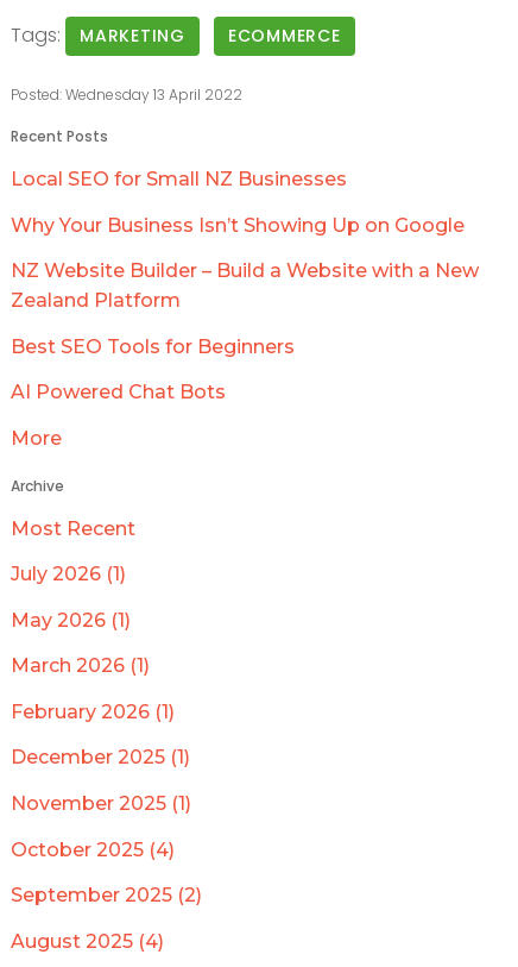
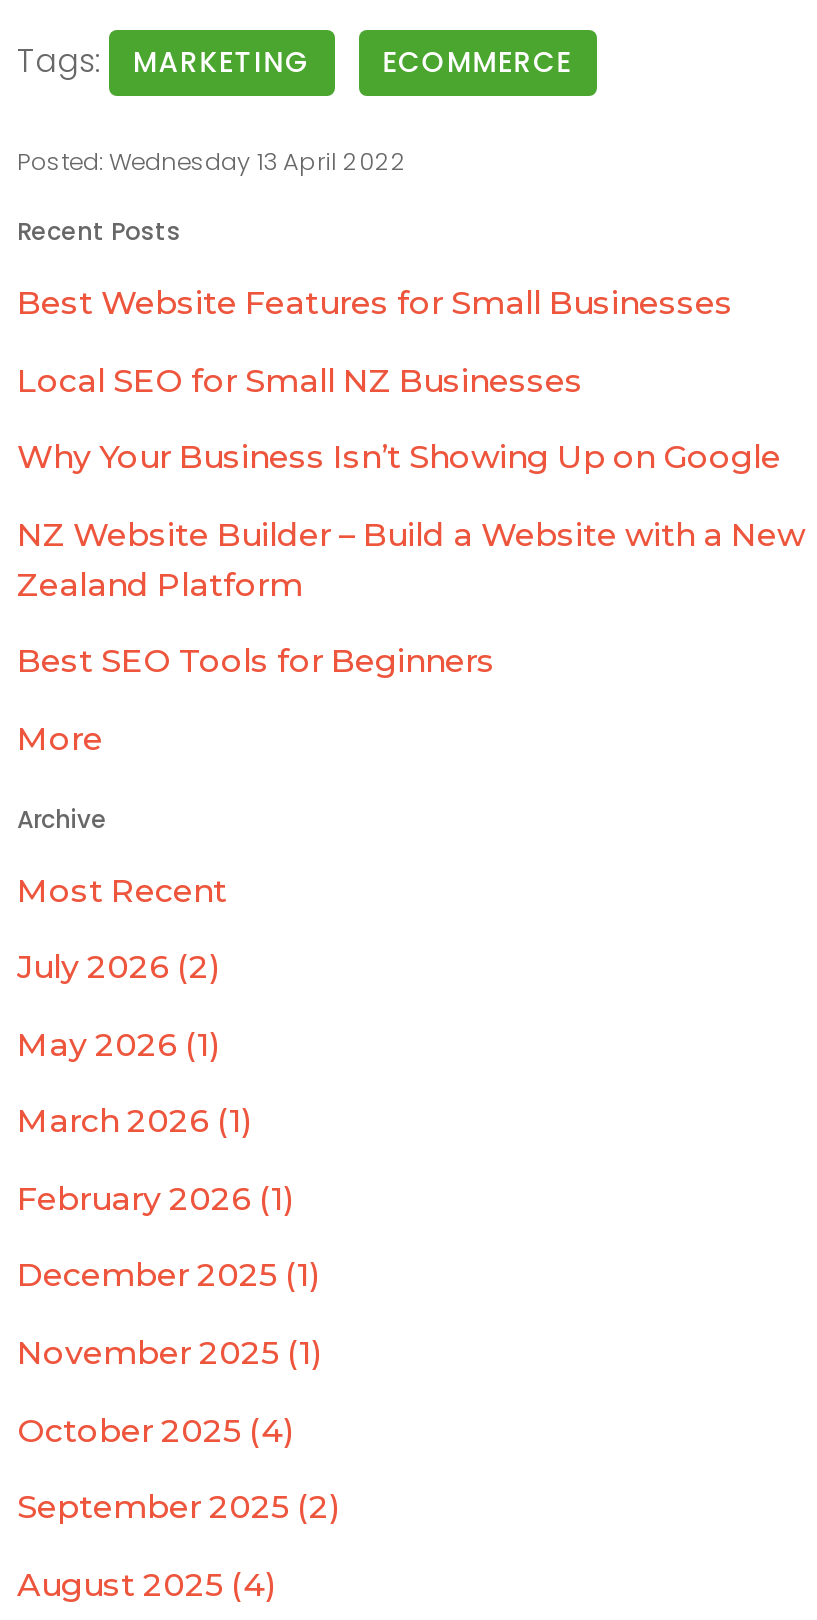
+ Best Website Features for Small Businesses

moved down: Local SEO for Small NZ Businesses | Why Your Business Isn’t Showing Up on Google | NZ Website Builder – Build a Website with a New | Zealand Platform | Best SEO Tools for Beginners

- AI Powered Chat Bots

- July 2026 (1)
+ July 2026 (2)
